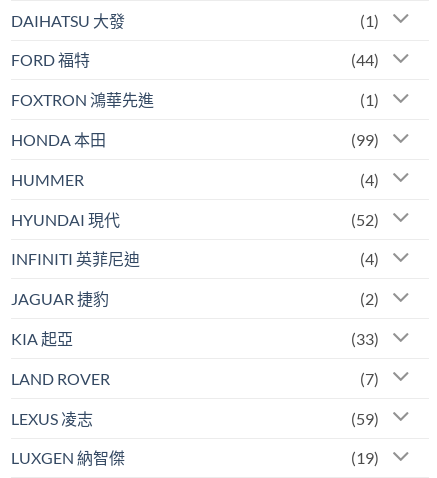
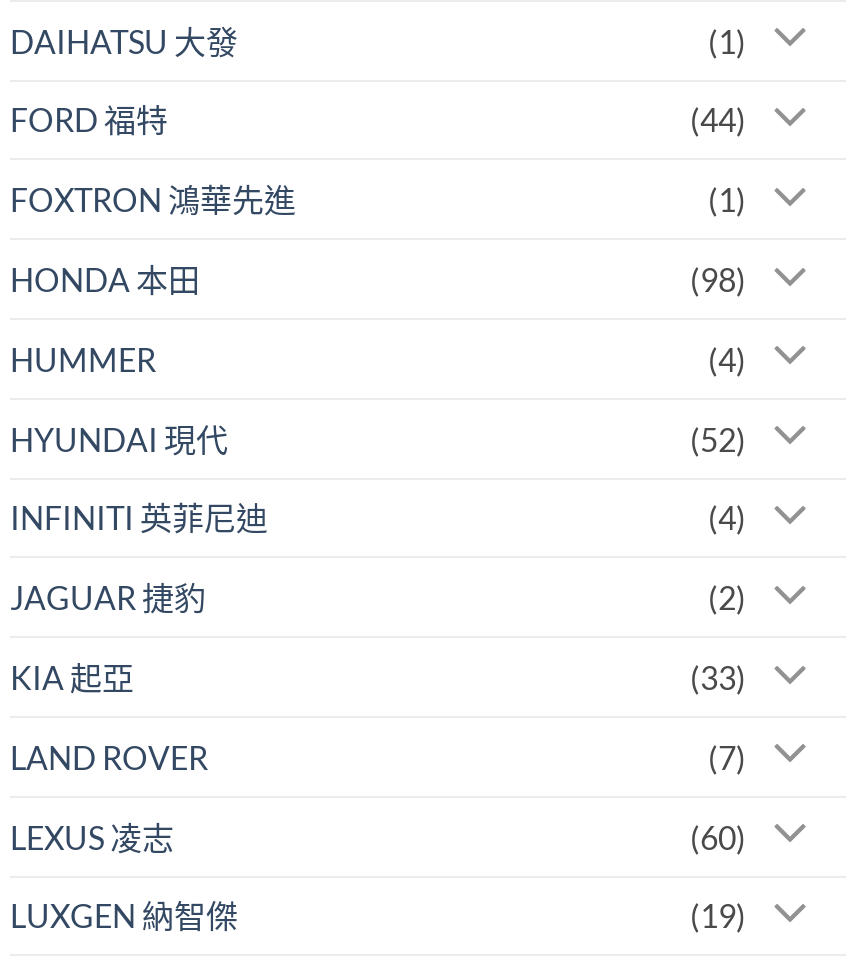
- (99)
+ (98)

- (59)
+ (60)
